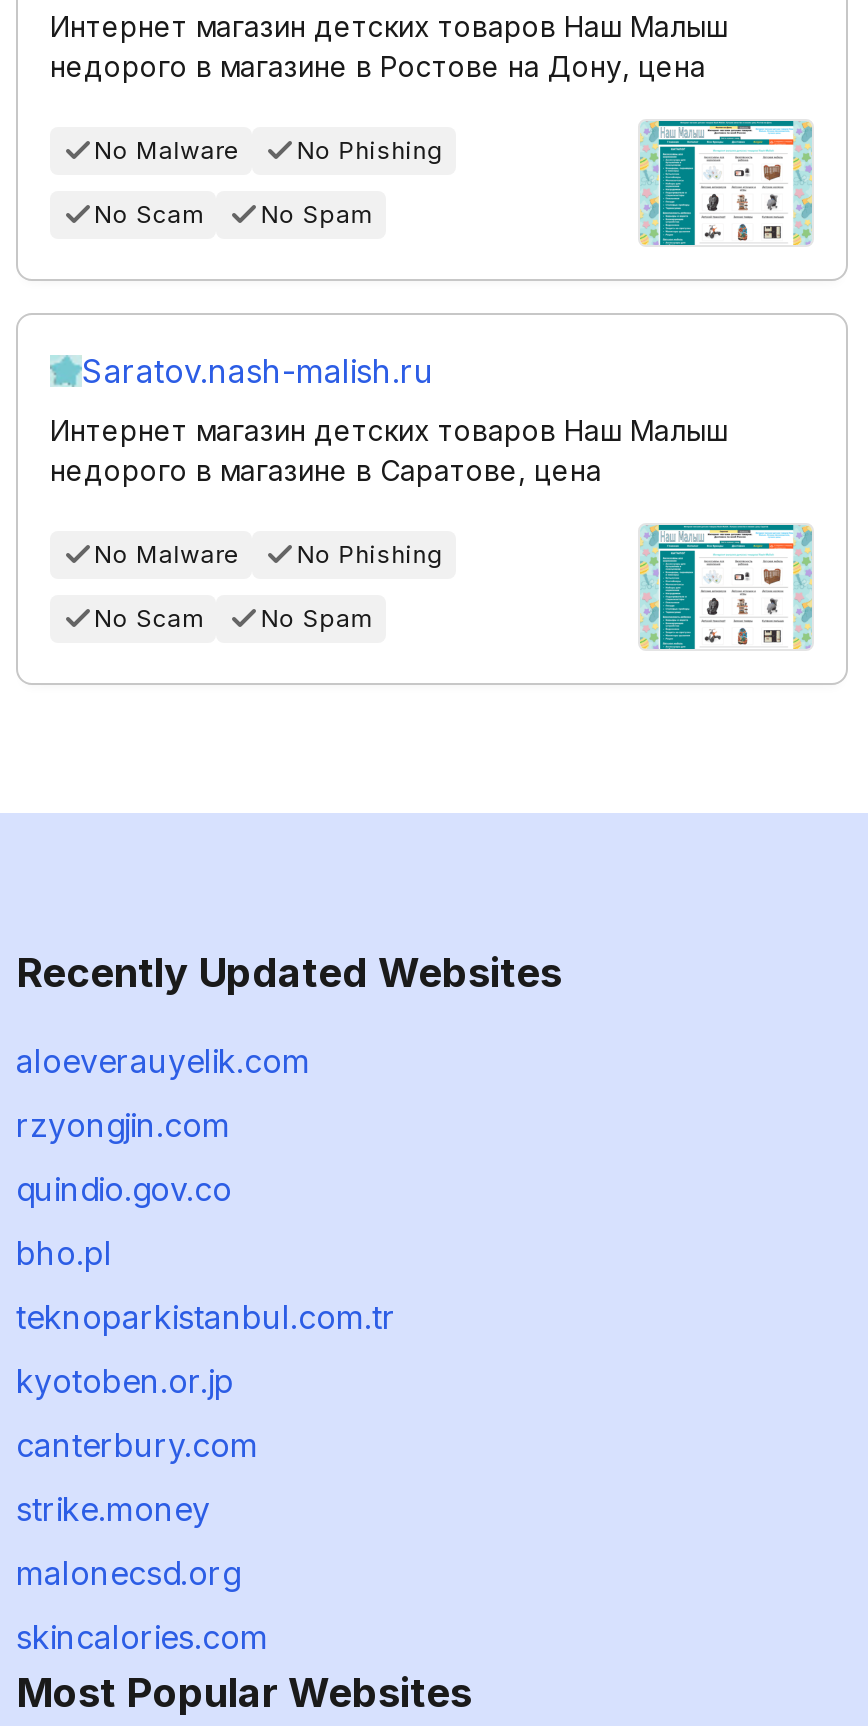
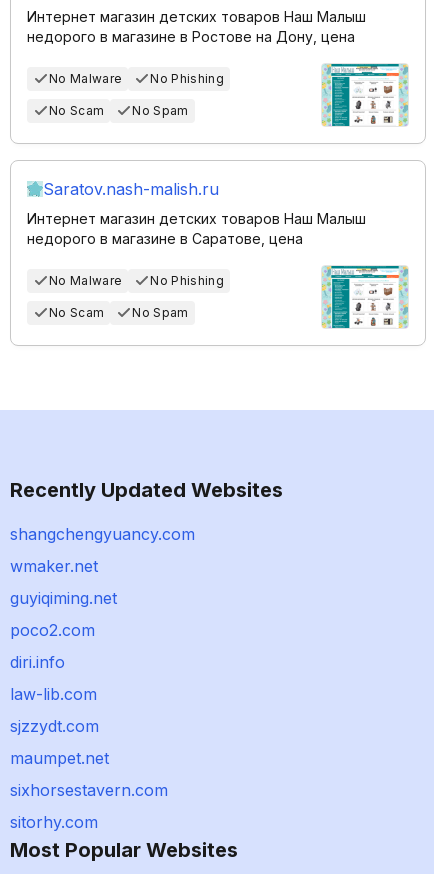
- aloeverauyelik.com
+ shangchengyuancy.com

- rzyongjin.com
+ wmaker.net

- quindio.gov.co
+ guyiqiming.net

- bho.pl
+ poco2.com

- teknoparkistanbul.com.tr
+ diri.info

- kyotoben.or.jp
+ law-lib.com

- canterbury.com
+ sjzzydt.com

- strike.money
+ maumpet.net

- malonecsd.org
+ sixhorsestavern.com

- skincalories.com
+ sitorhy.com
